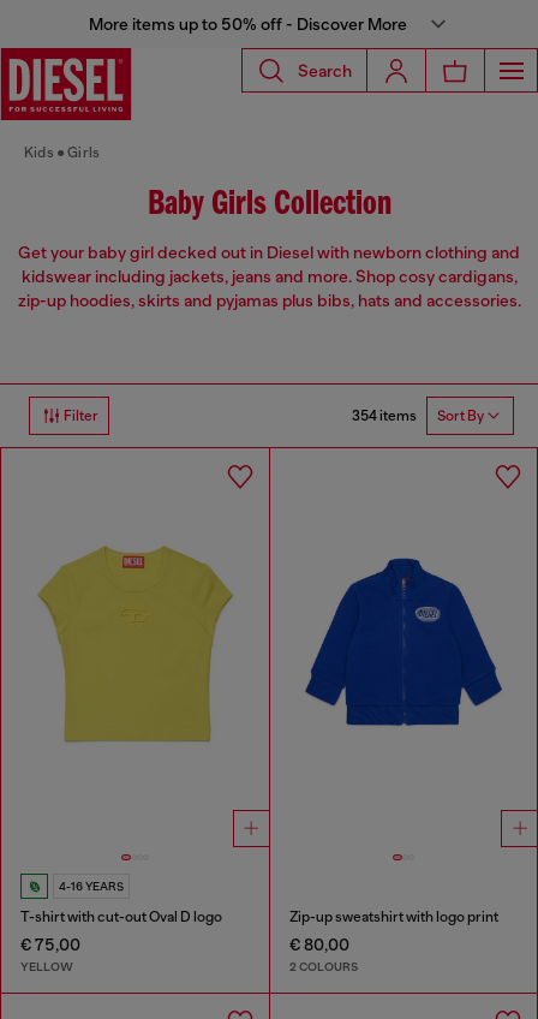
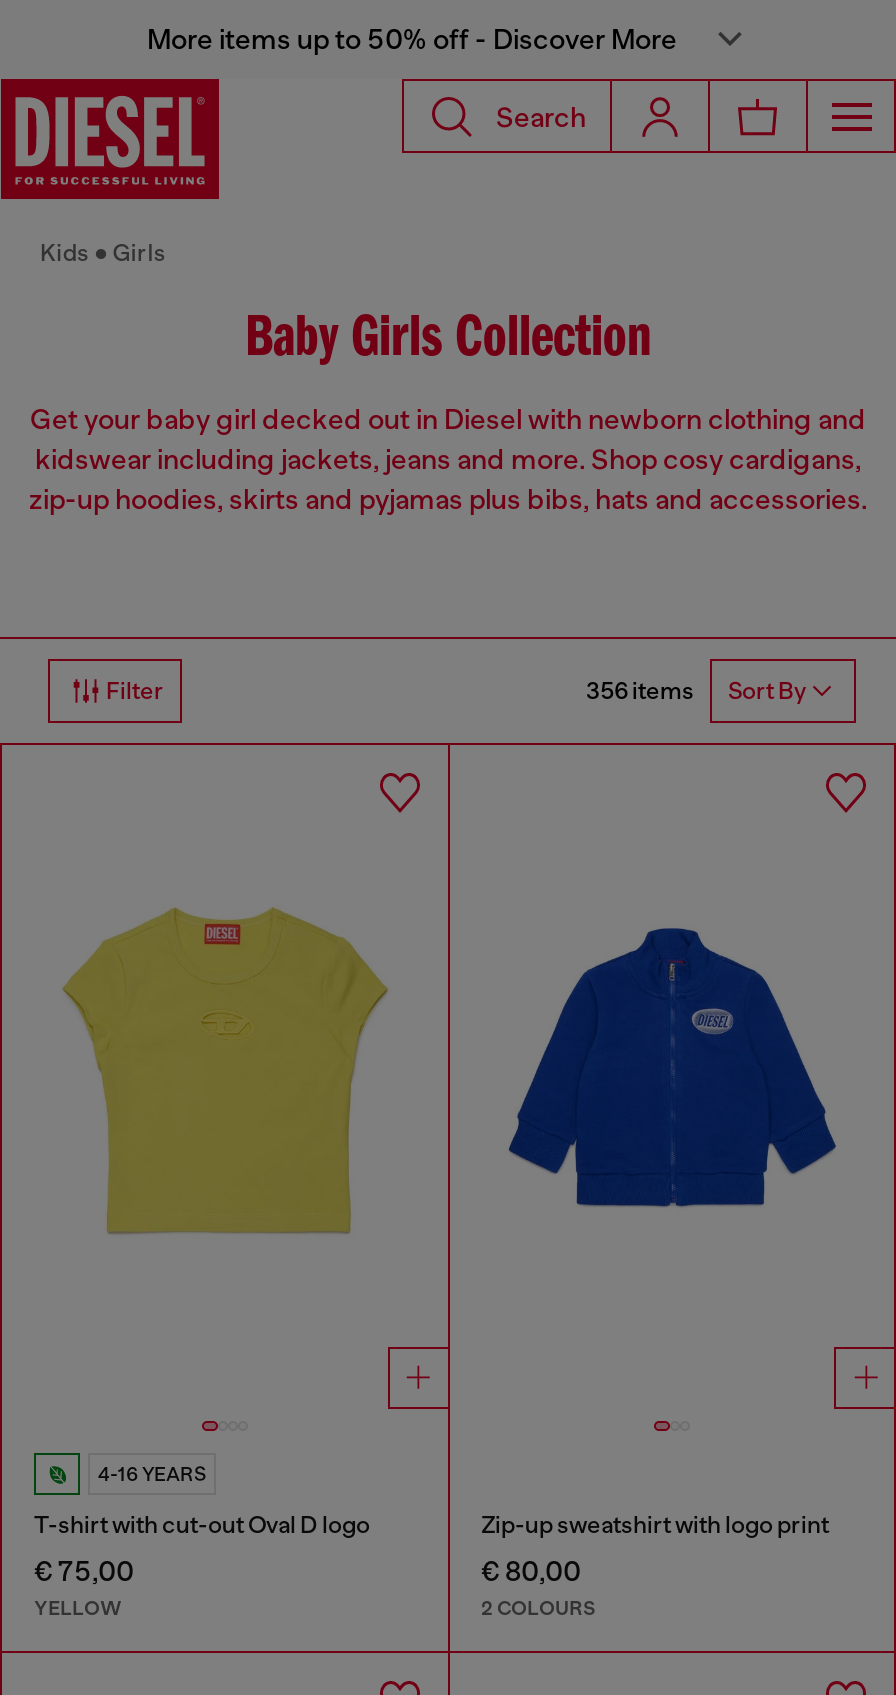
- 354 items Sort By
+ 356 items Sort By
